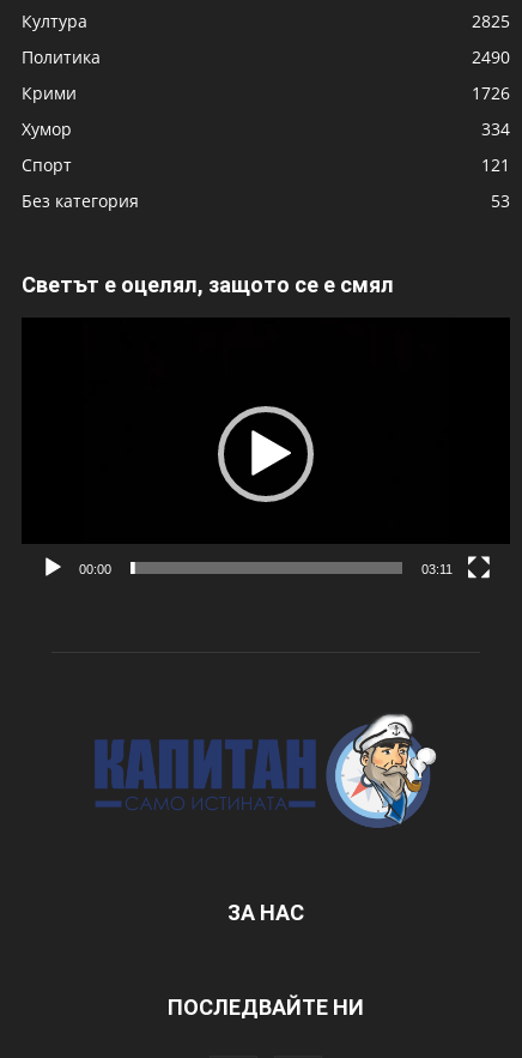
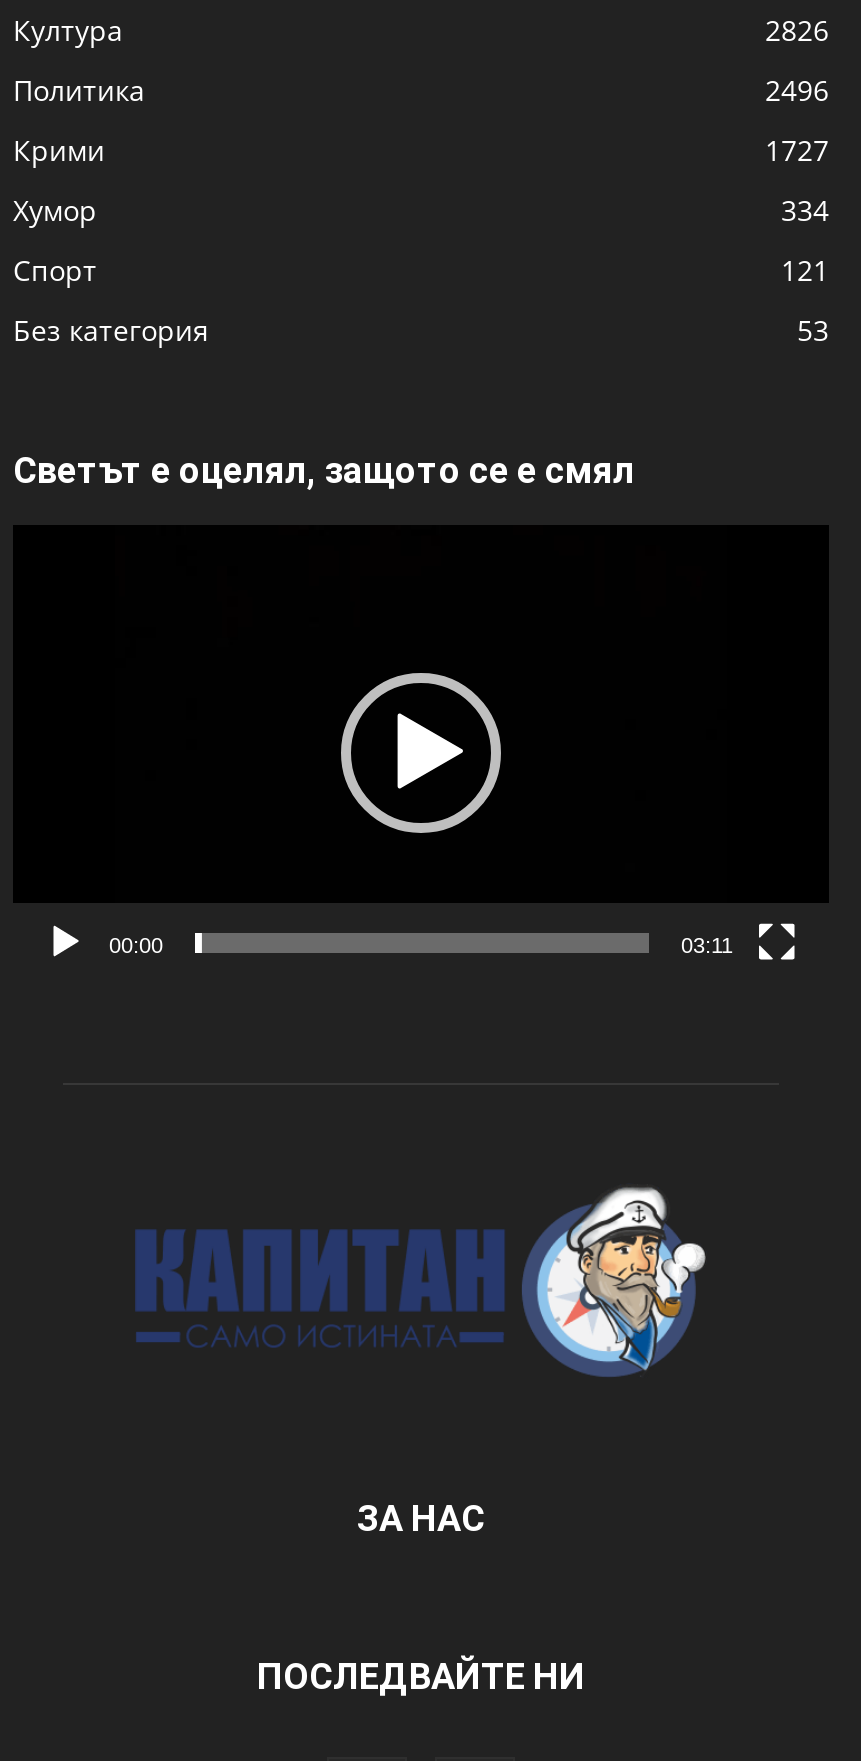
- 2825
+ 2826

- 2490
+ 2496

- 1726
+ 1727
